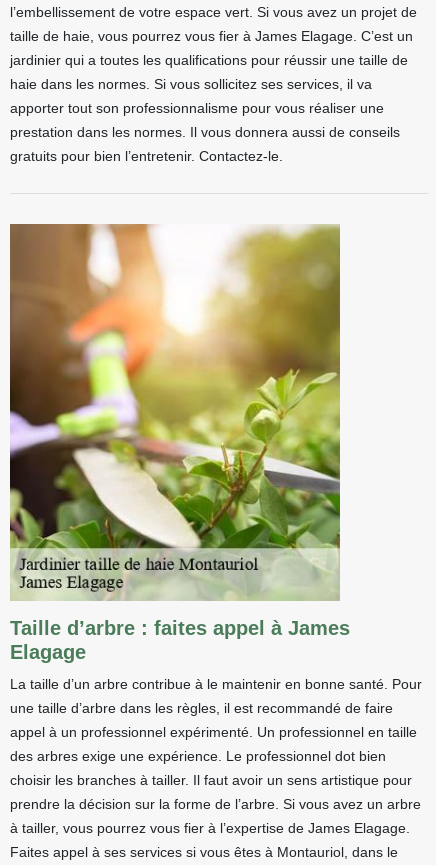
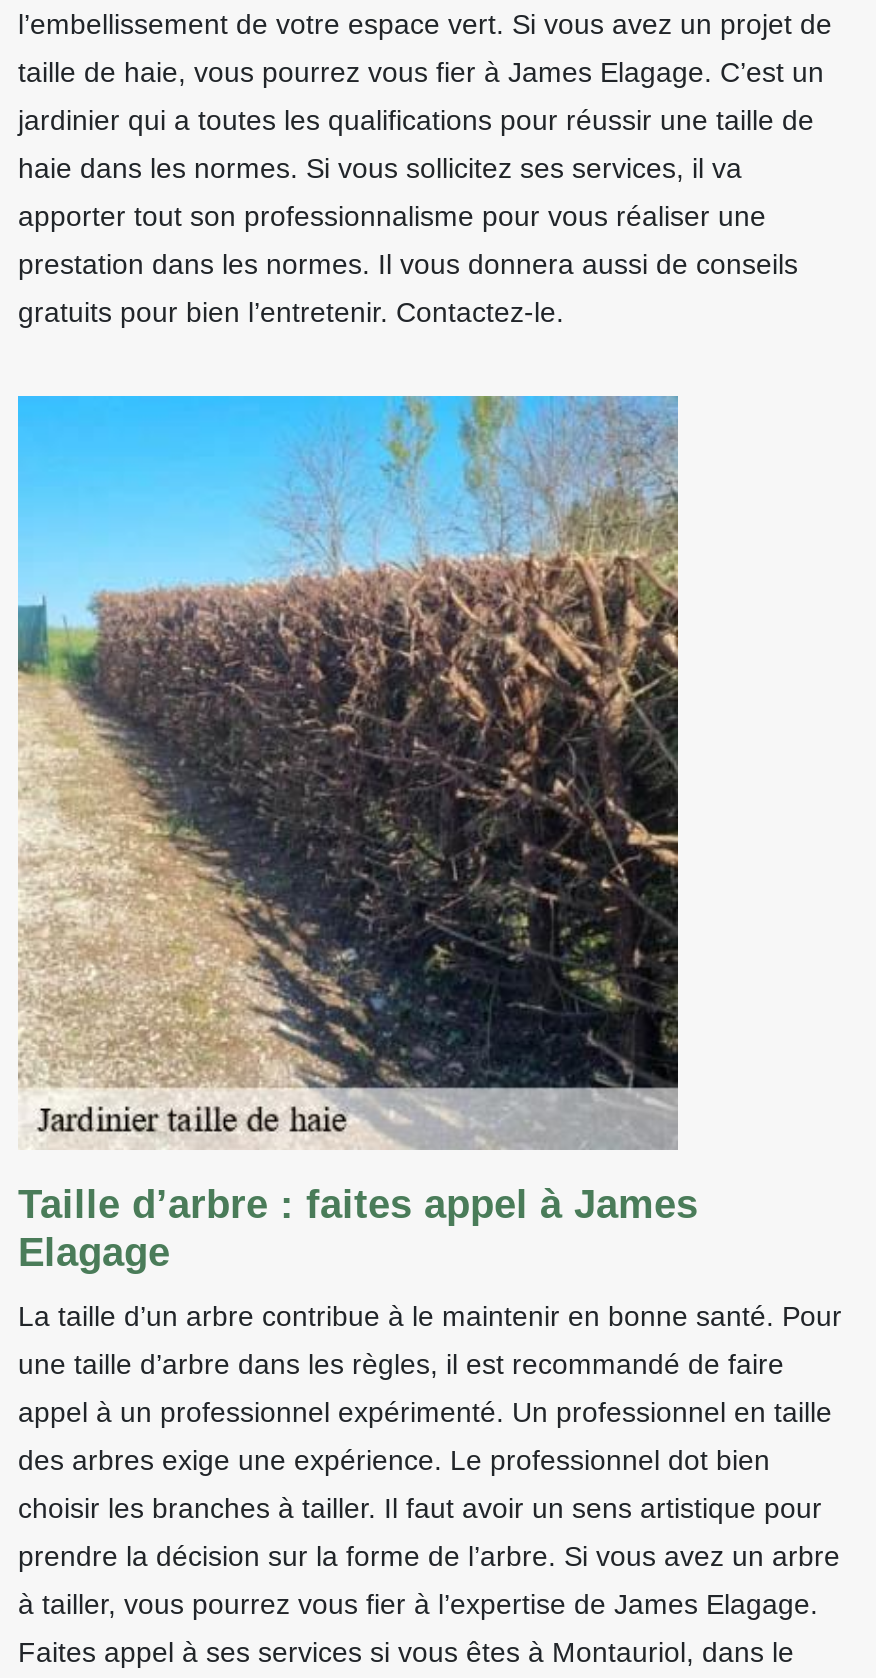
- [image]
+ [image]
